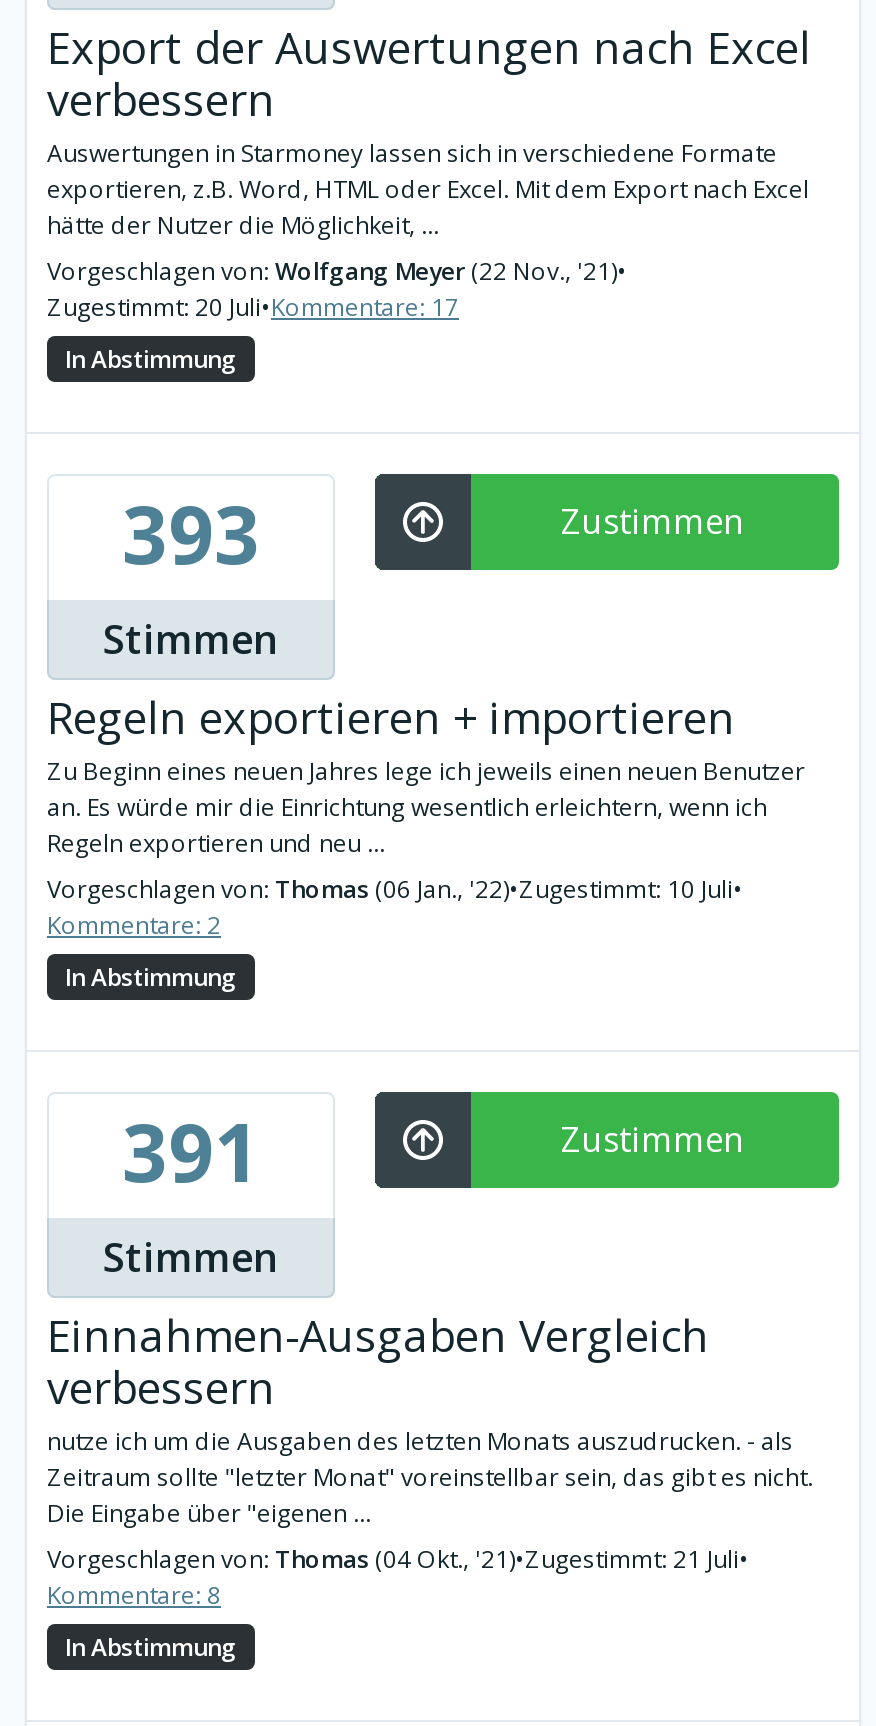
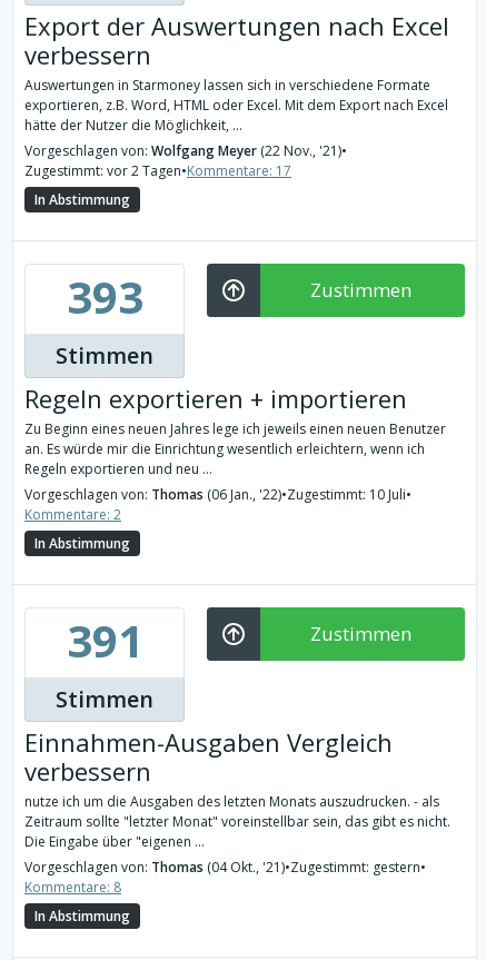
- Zugestimmt: 20 Juli•Kommentare: 17
+ Zugestimmt: vor 2 Tagen•Kommentare: 17

- Vorgeschlagen von: Thomas (04 Okt., '21) •Zugestimmt: 21 Juli•
+ Vorgeschlagen von: Thomas (04 Okt., '21) •Zugestimmt: gestern•
